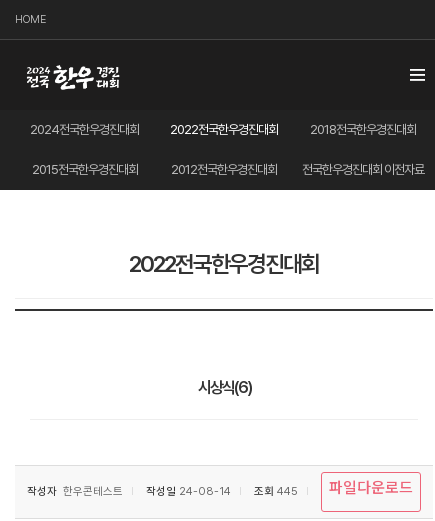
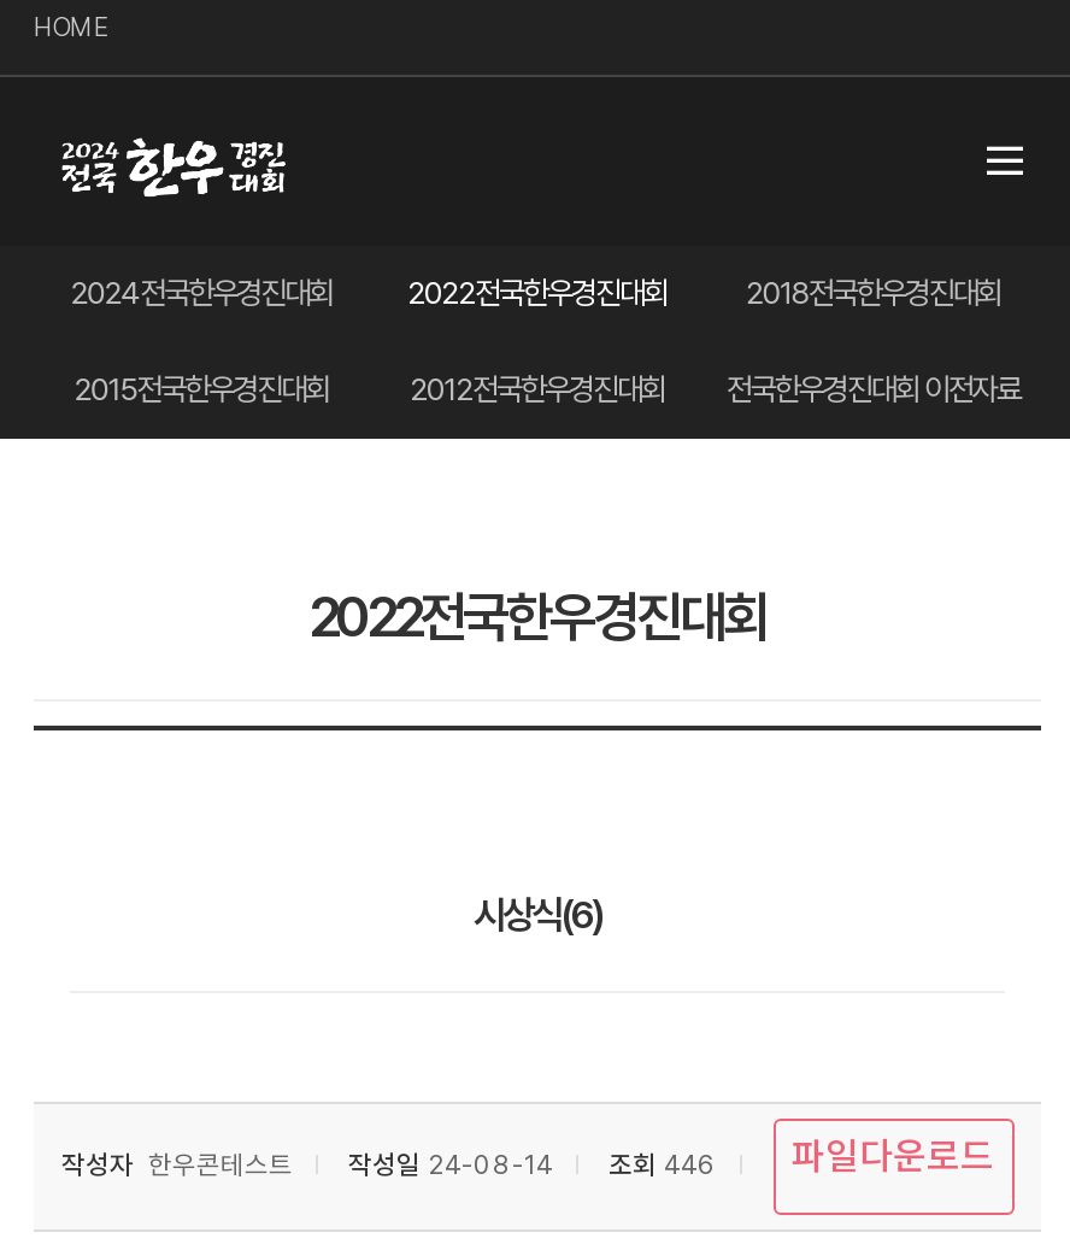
- 작성자 한우콘테스트 작성일 24-08-14 조회 445
+ 작성자 한우콘테스트 작성일 24-08-14 조회 446
